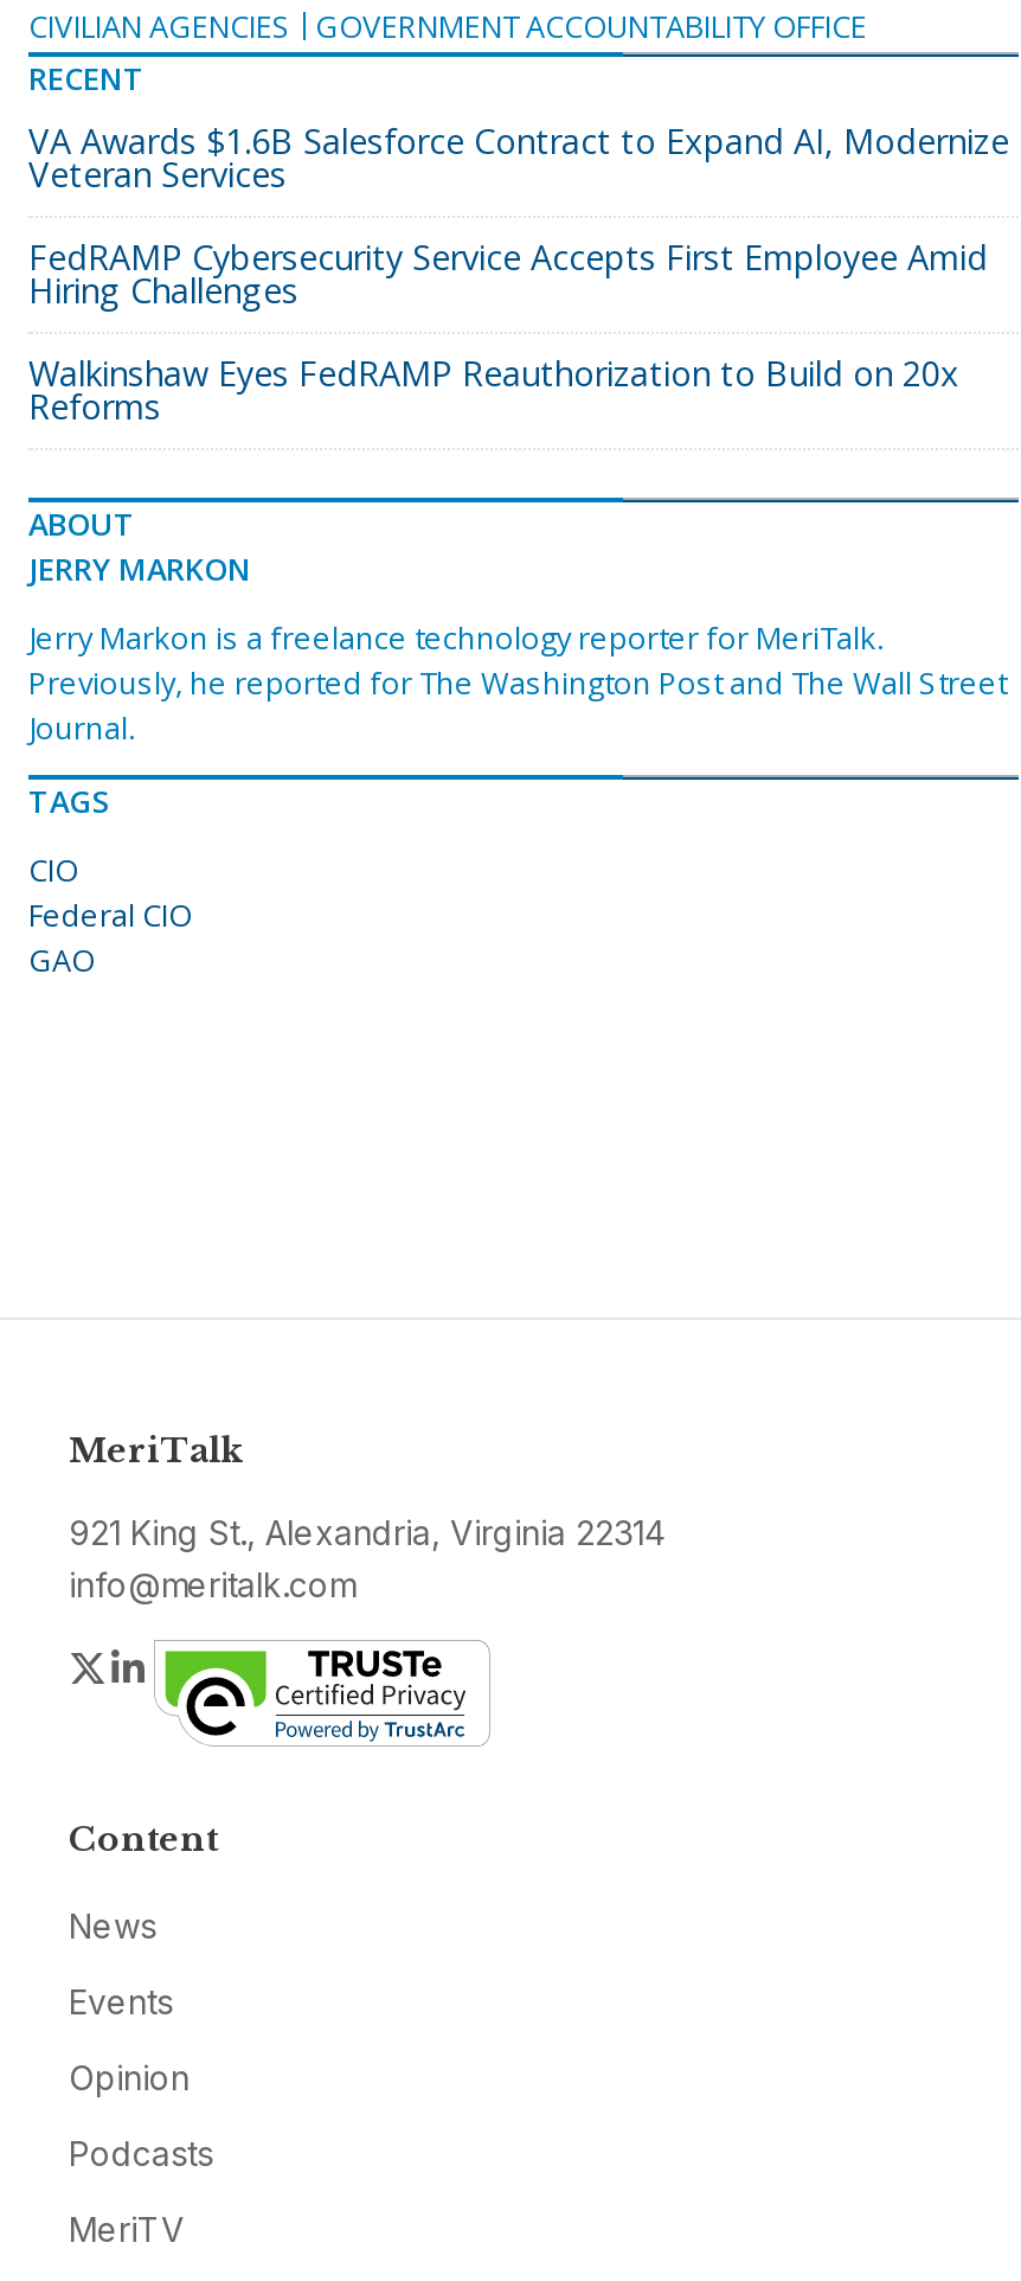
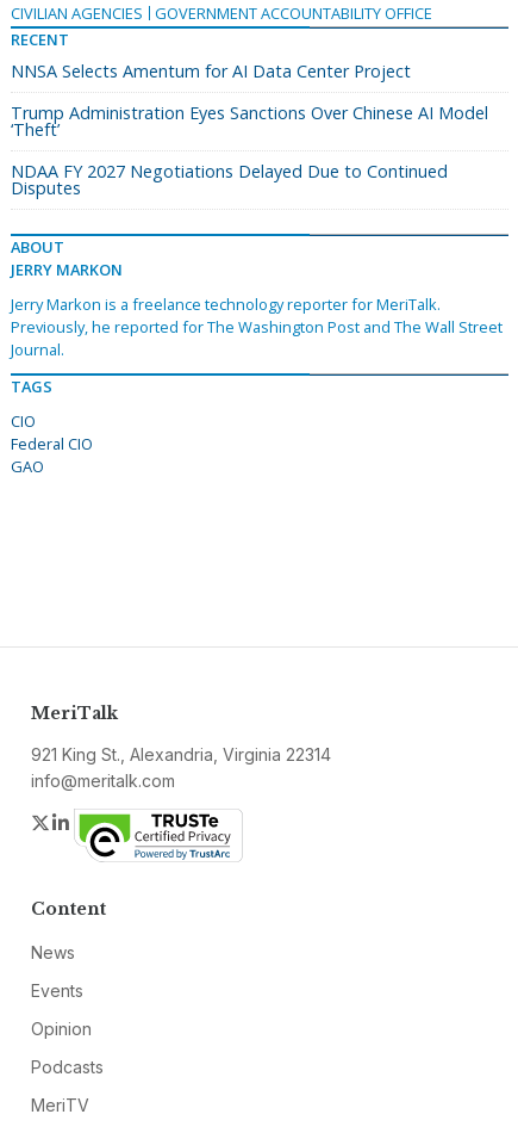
- VA Awards $1.6B Salesforce Contract to Expand AI, Modernize
- Veteran Services
+ NNSA Selects Amentum for AI Data Center Project

- FedRAMP Cybersecurity Service Accepts First Employee Amid
- Hiring Challenges
+ Trump Administration Eyes Sanctions Over Chinese AI Model
+ ‘Theft’

- Walkinshaw Eyes FedRAMP Reauthorization to Build on 20x
- Reforms
+ NDAA FY 2027 Negotiations Delayed Due to Continued
+ Disputes
